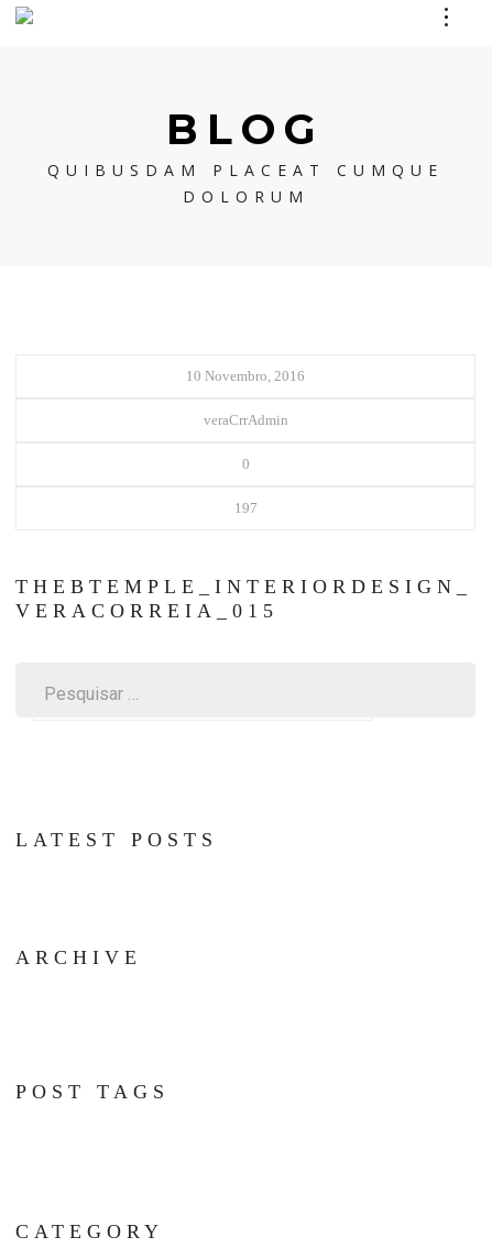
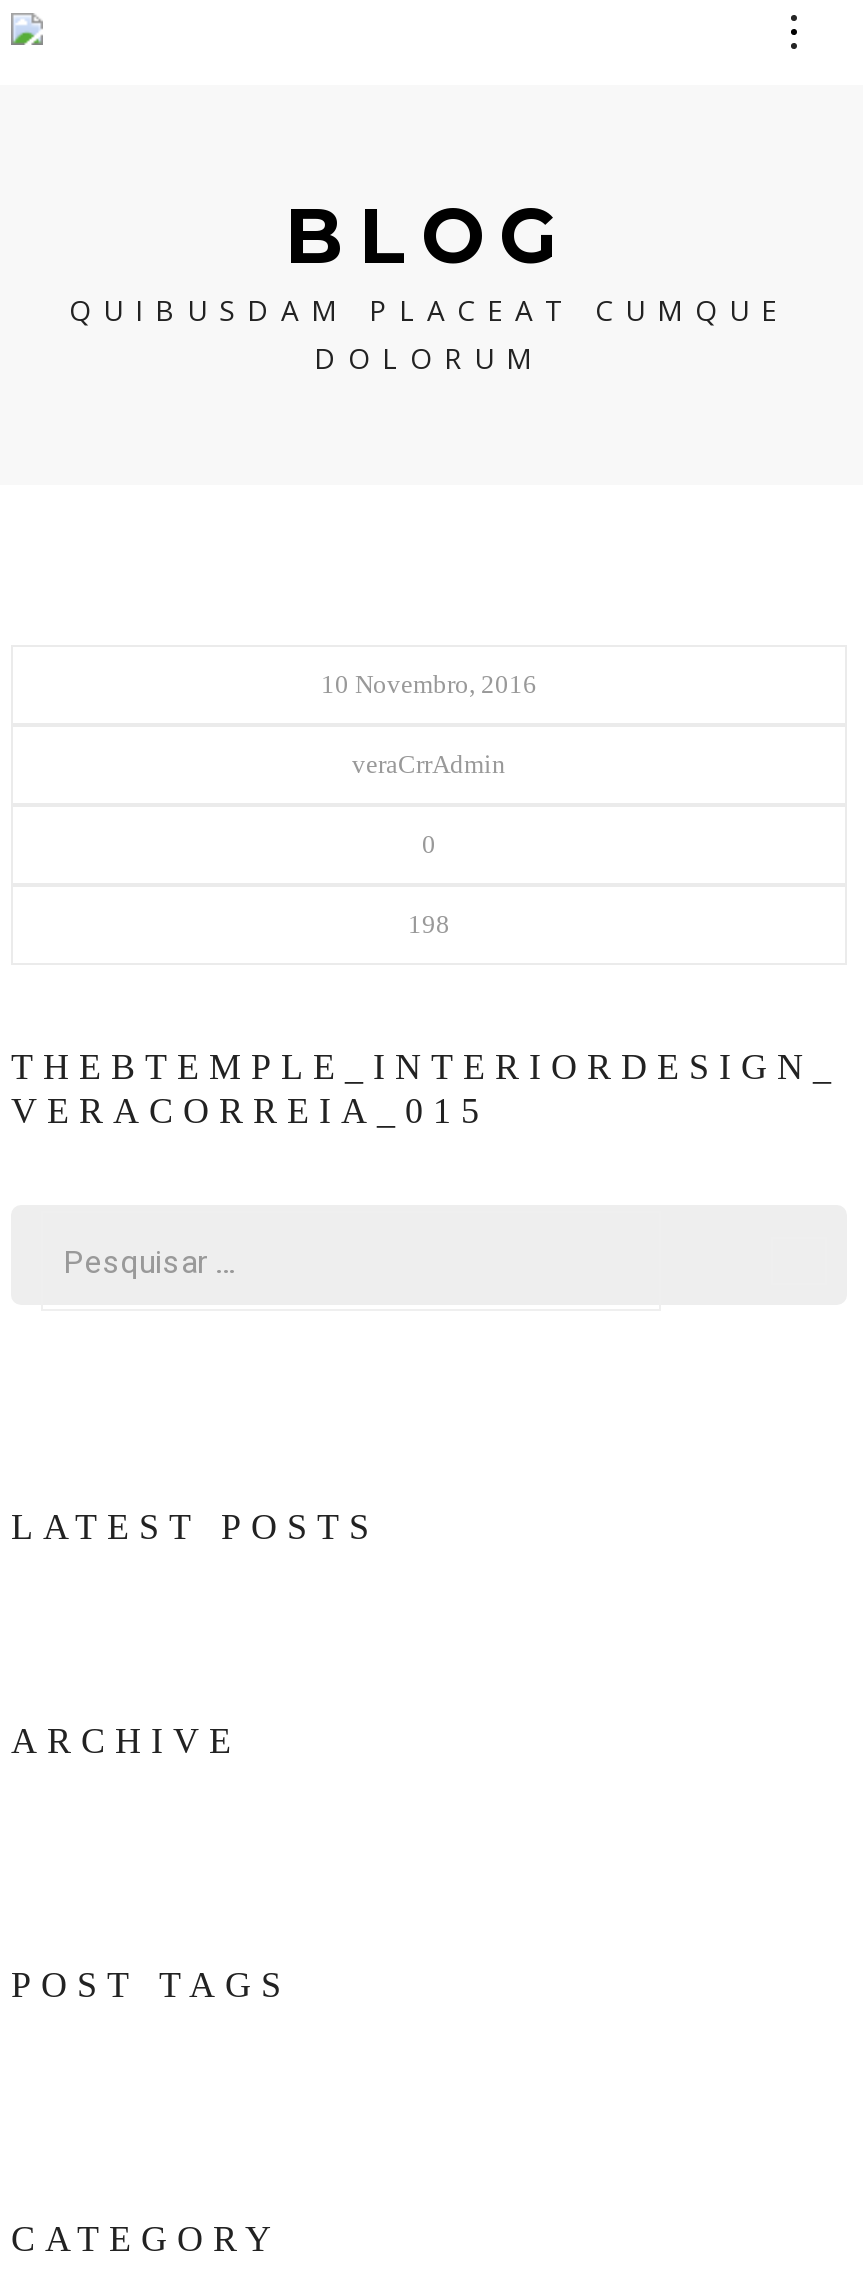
- 197
+ 198
